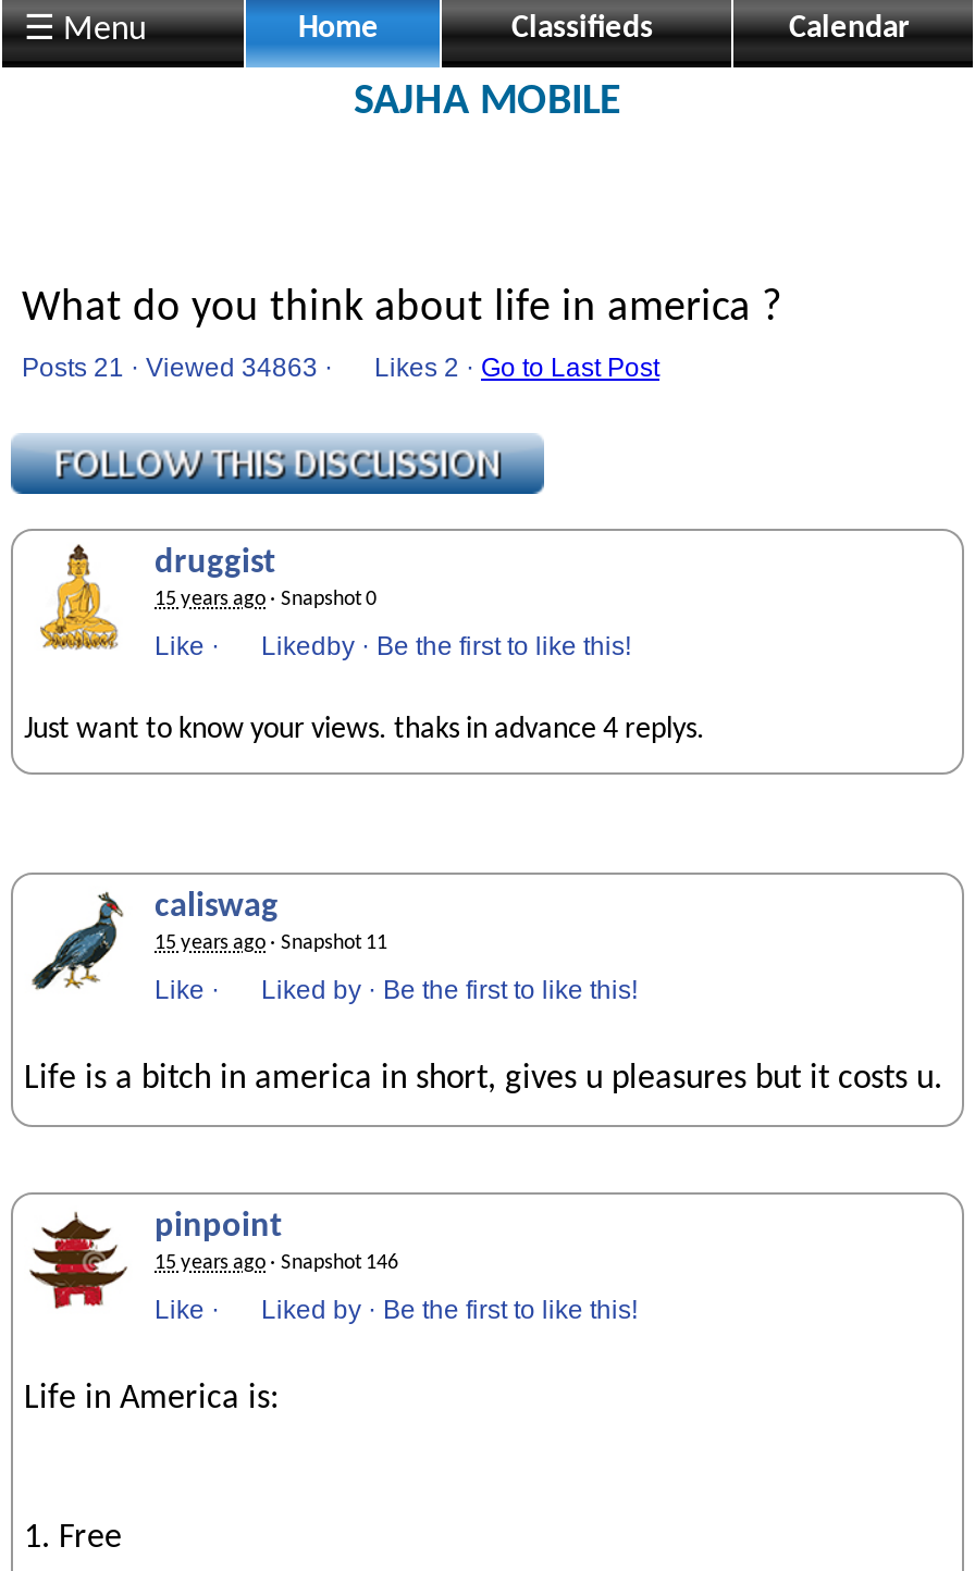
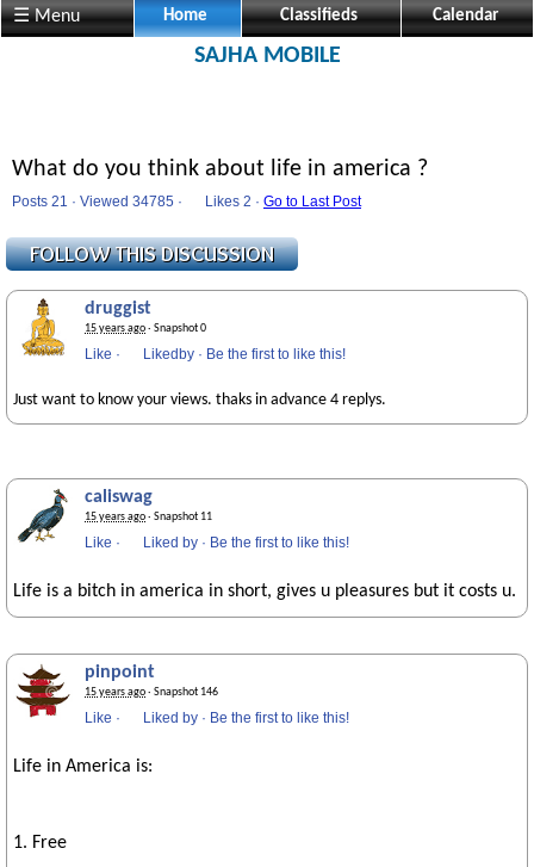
- Posts 21 · Viewed 34863 · Likes 2 · Go to Last Post
+ Posts 21 · Viewed 34785 · Likes 2 · Go to Last Post
